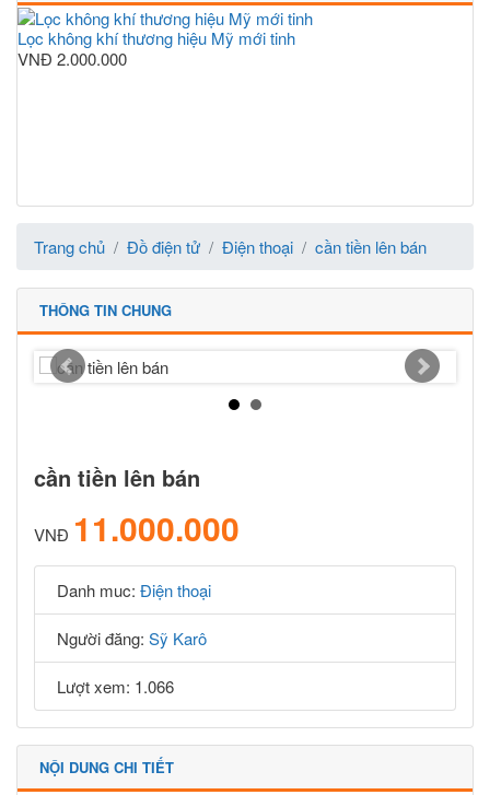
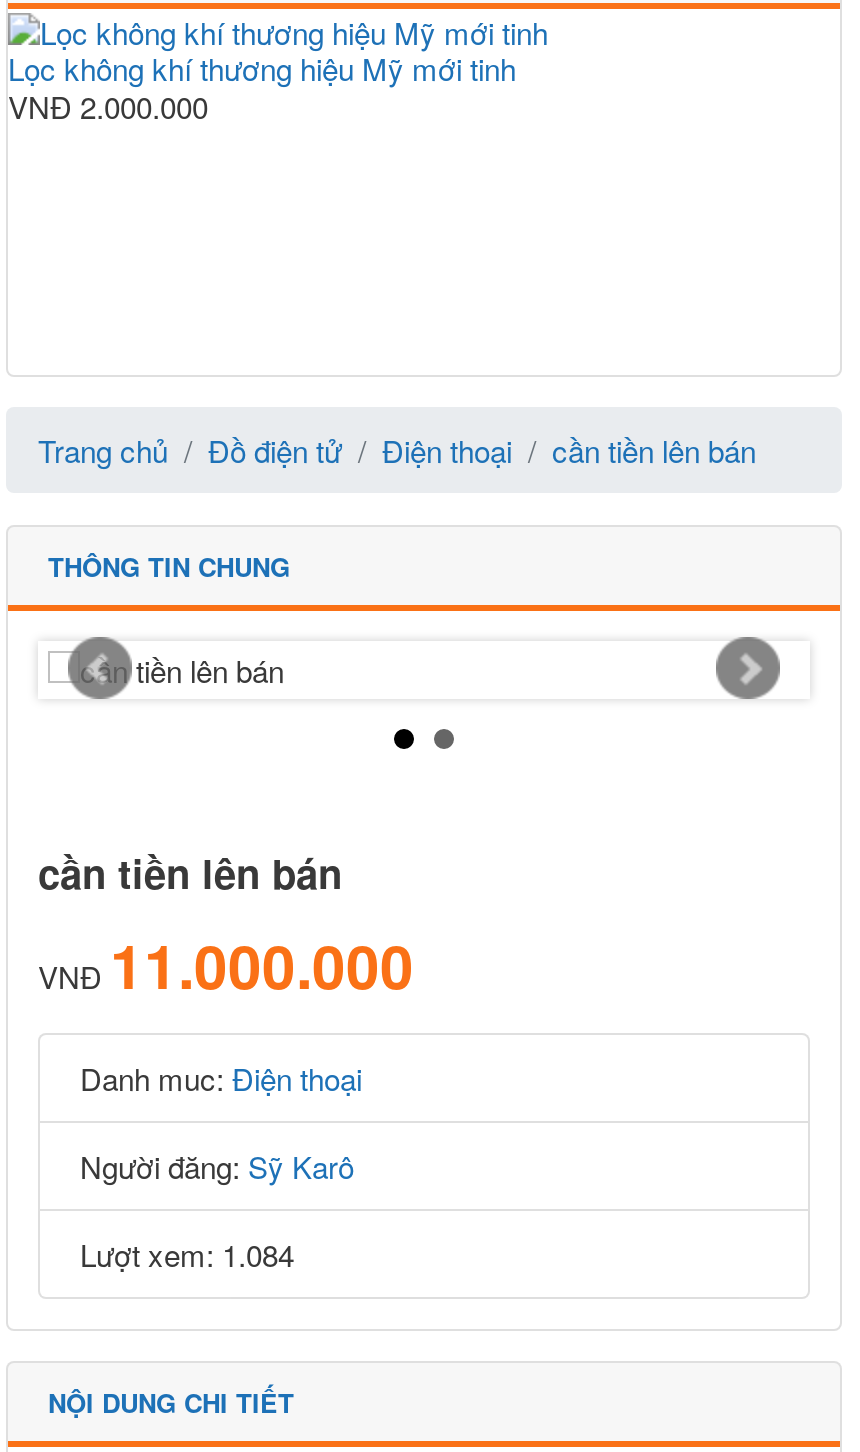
- Lượt xem: 1.066
+ Lượt xem: 1.084
